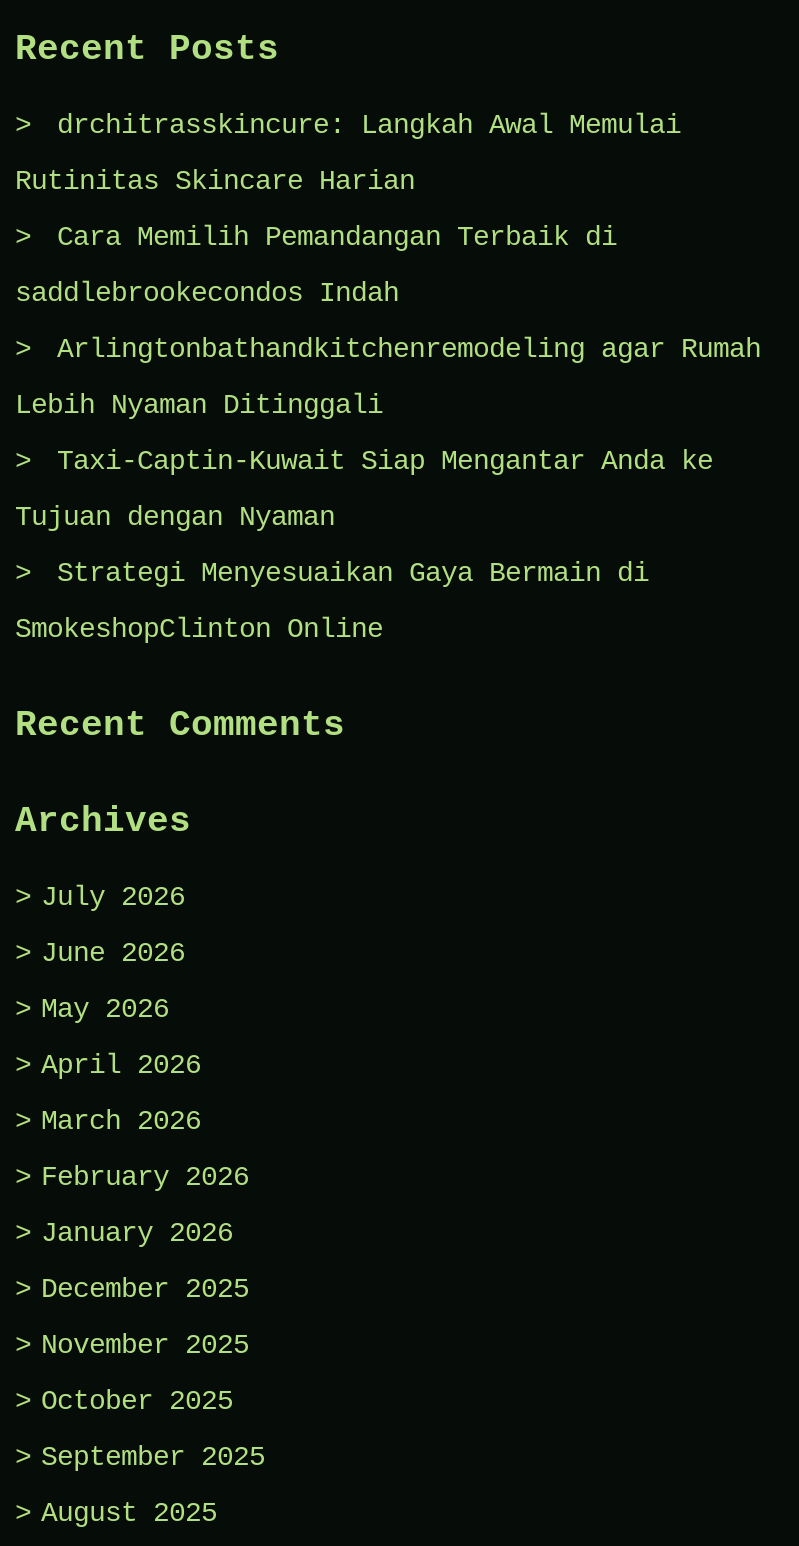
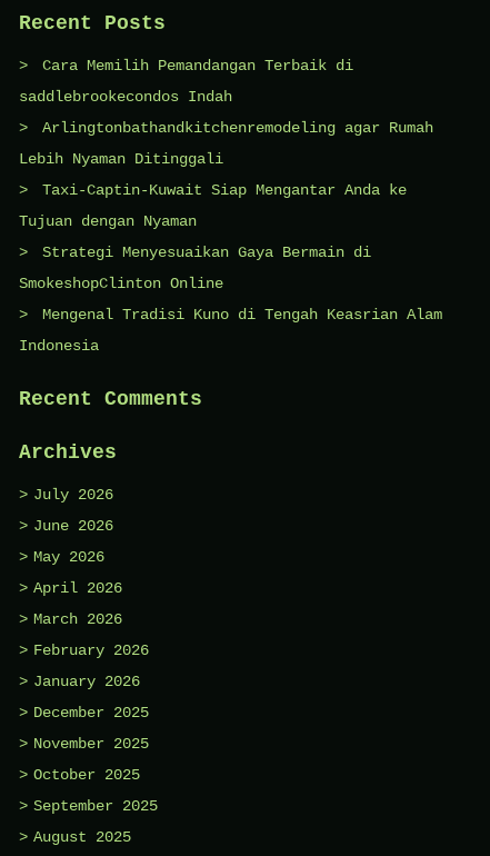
- drchitrasskincure: Langkah Awal Memulai
- Rutinitas Skincare Harian

moved up: Cara Memilih Pemandangan Terbaik di | saddlebrookecondos Indah | Arlingtonbathandkitchenremodeling agar Rumah | Lebih Nyaman Ditinggali | Taxi-Captin-Kuwait Siap Mengantar Anda ke | Tujuan dengan Nyaman | Strategi Menyesuaikan Gaya Bermain di | SmokeshopClinton Online

+ Mengenal Tradisi Kuno di Tengah Keasrian Alam
+ Indonesia
